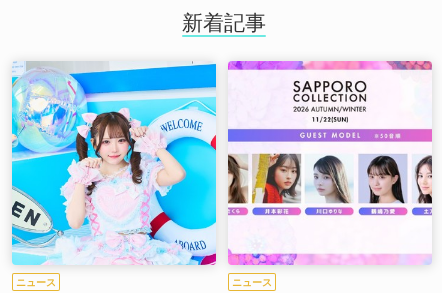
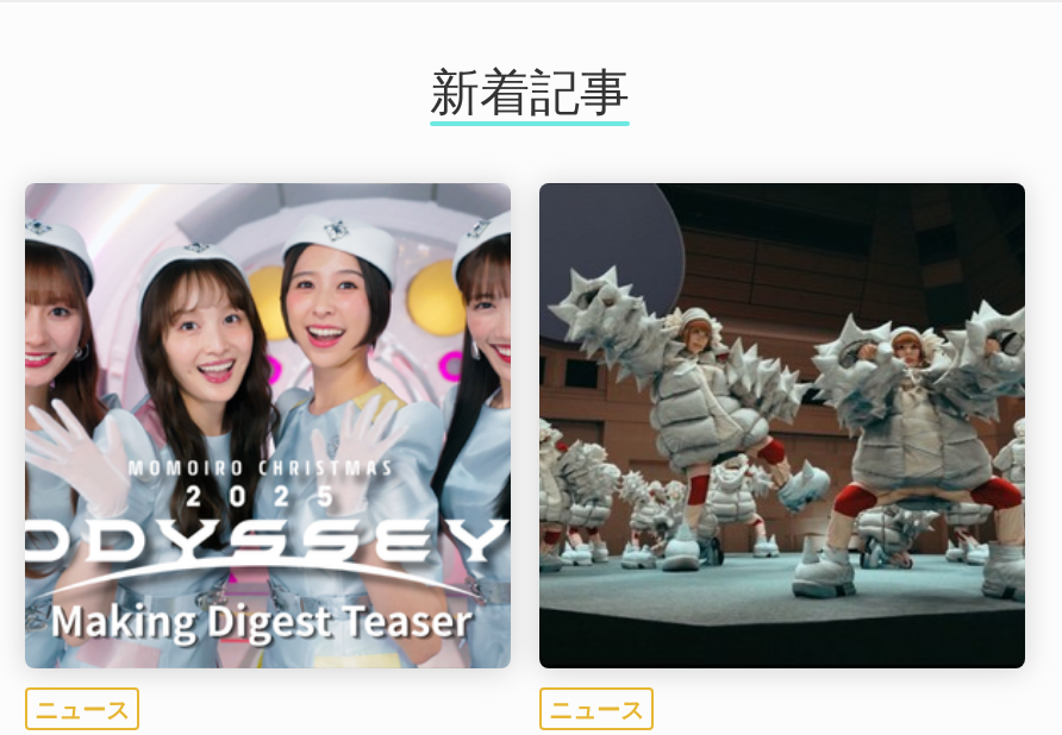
- [image]
+ [image]

- [image]
+ [image]
